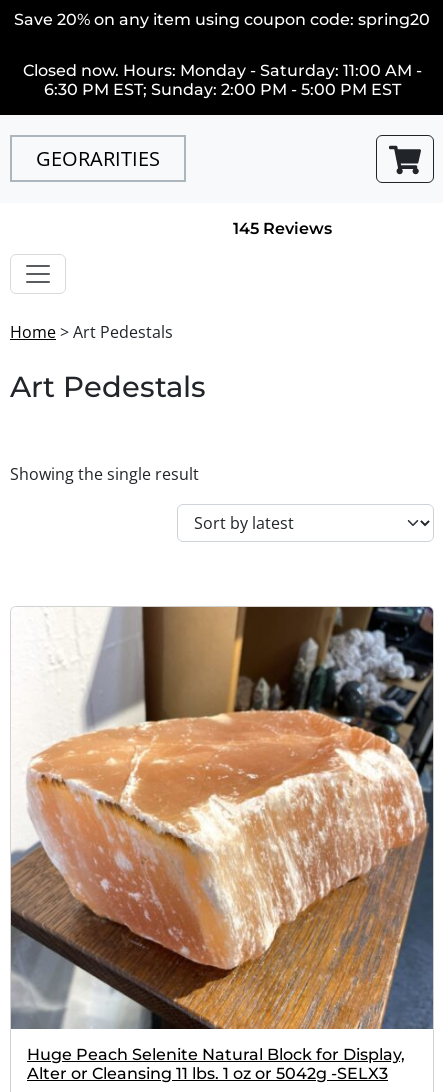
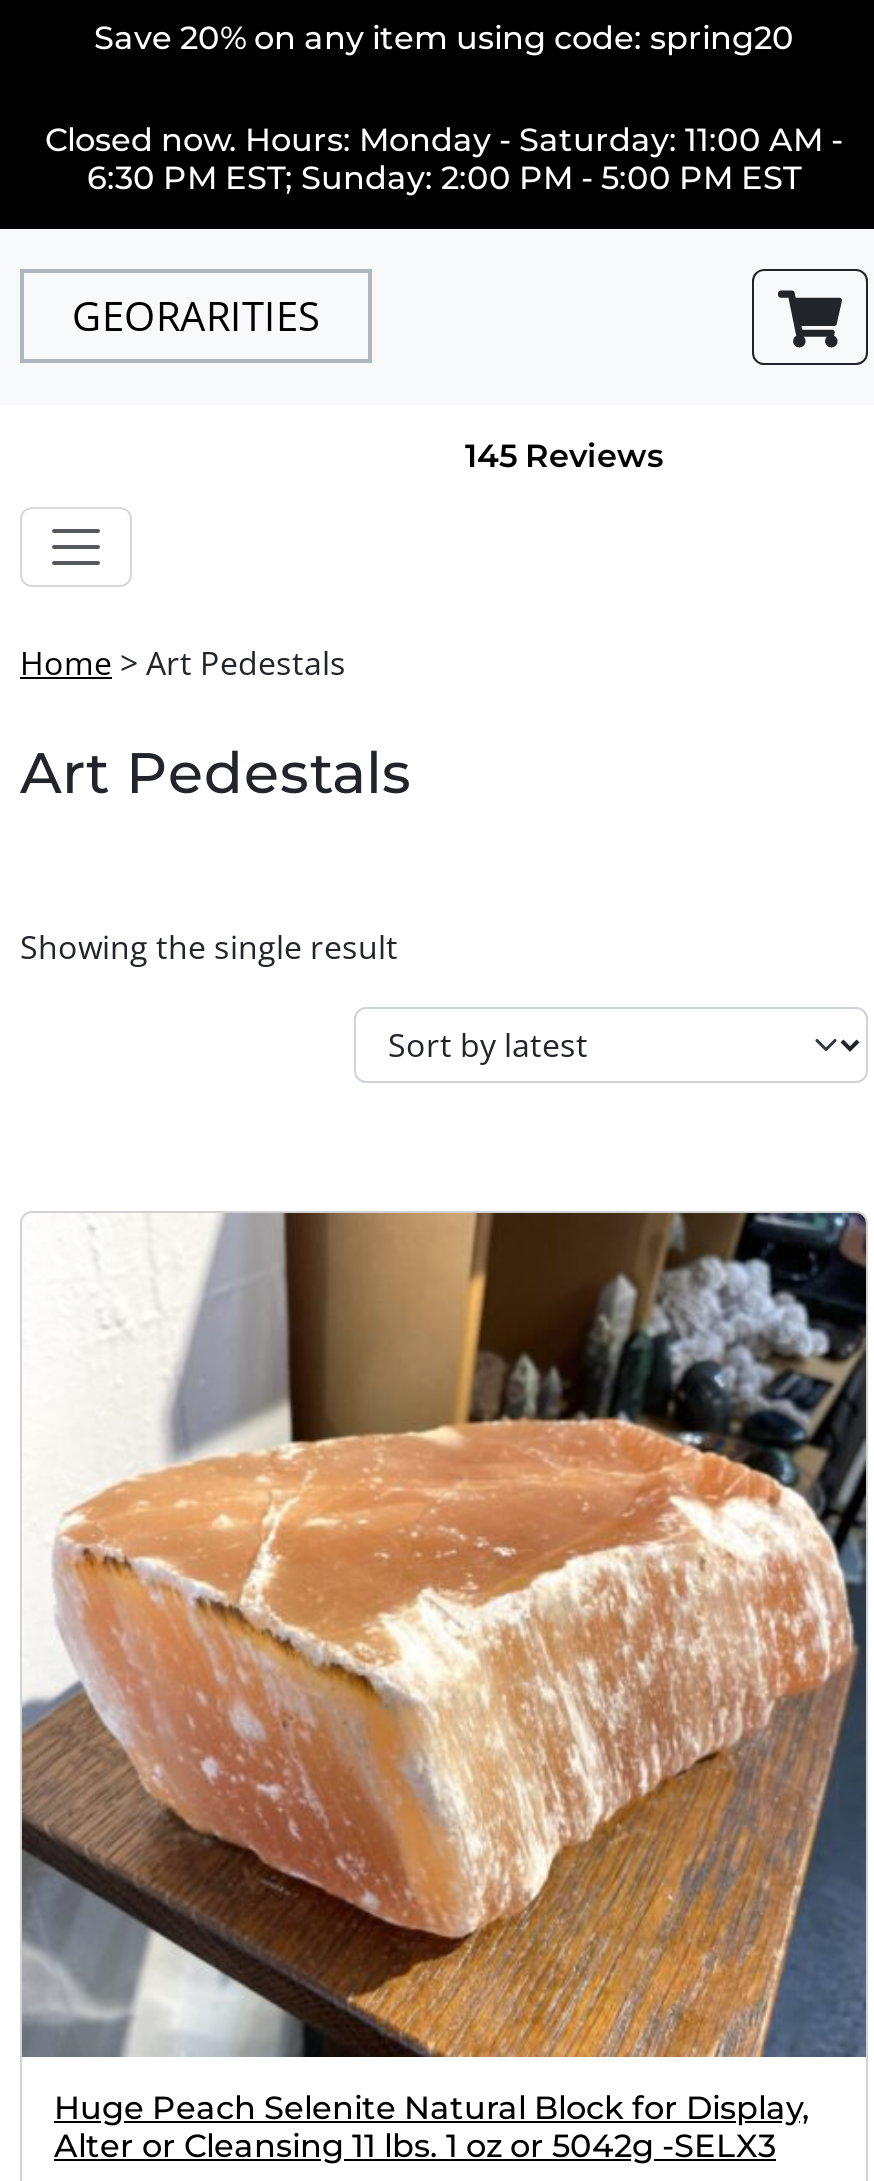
- Save 20% on any item using coupon code: spring20
+ Save 20% on any item using code: spring20
